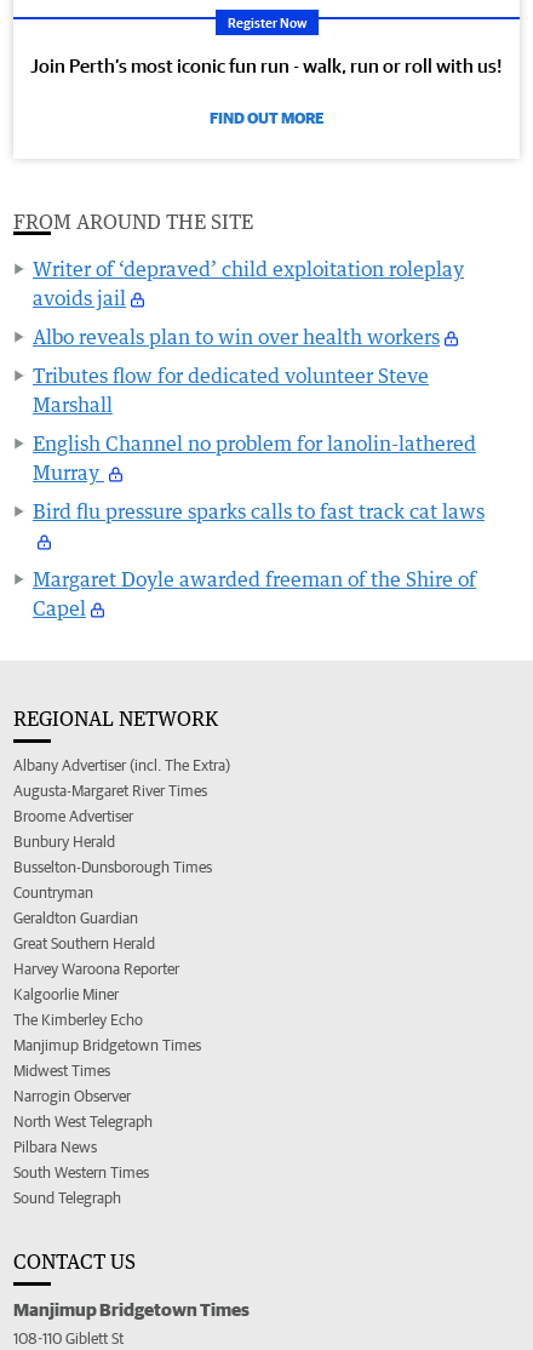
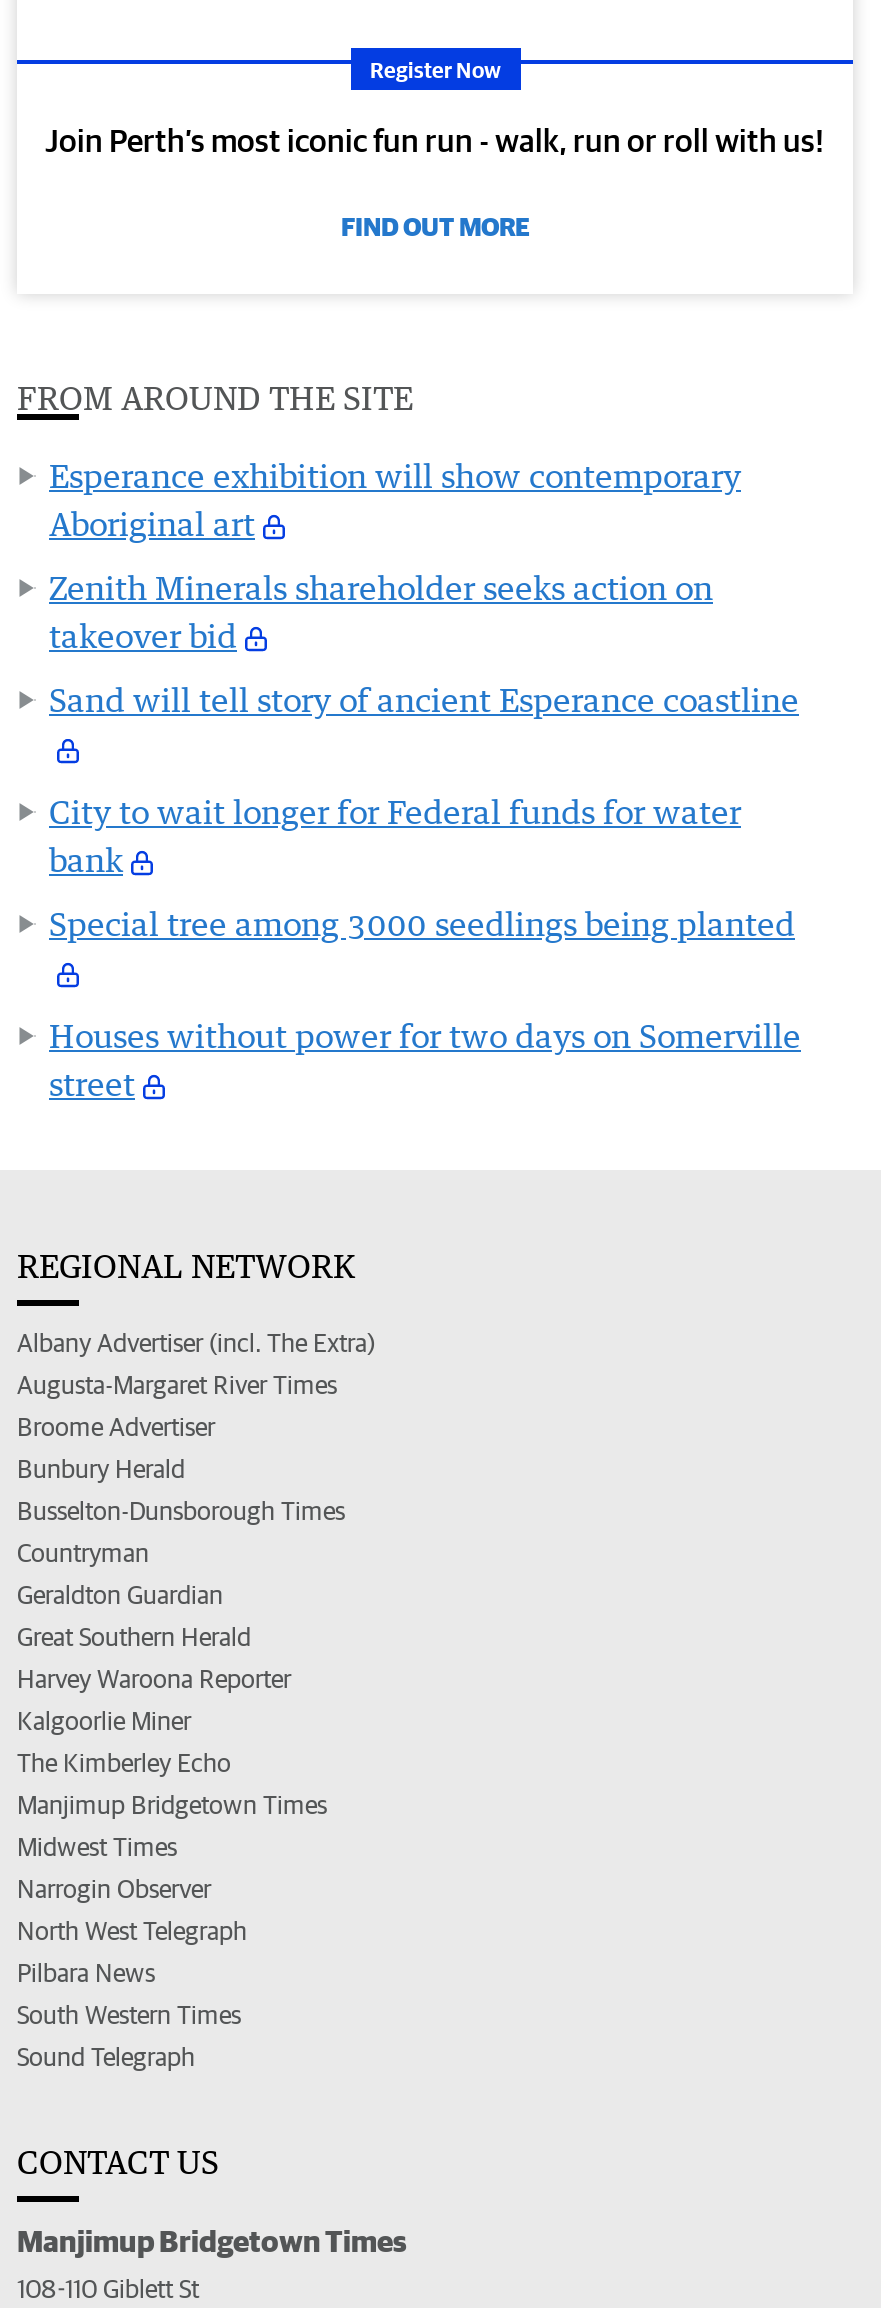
- Writer of ‘depraved’ child exploitation roleplay
- avoids jail
+ Esperance exhibition will show contemporary
+ Aboriginal art

- Albo reveals plan to win over health workers
+ Zenith Minerals shareholder seeks action on
+ takeover bid

- Tributes flow for dedicated volunteer Steve
- Marshall
+ Sand will tell story of ancient Esperance coastline

- English Channel no problem for lanolin-lathered
- Murray
+ City to wait longer for Federal funds for water
+ bank

- Bird flu pressure sparks calls to fast track cat laws
+ Special tree among 3000 seedlings being planted

- Margaret Doyle awarded freeman of the Shire of
- Capel
+ Houses without power for two days on Somerville
+ street
